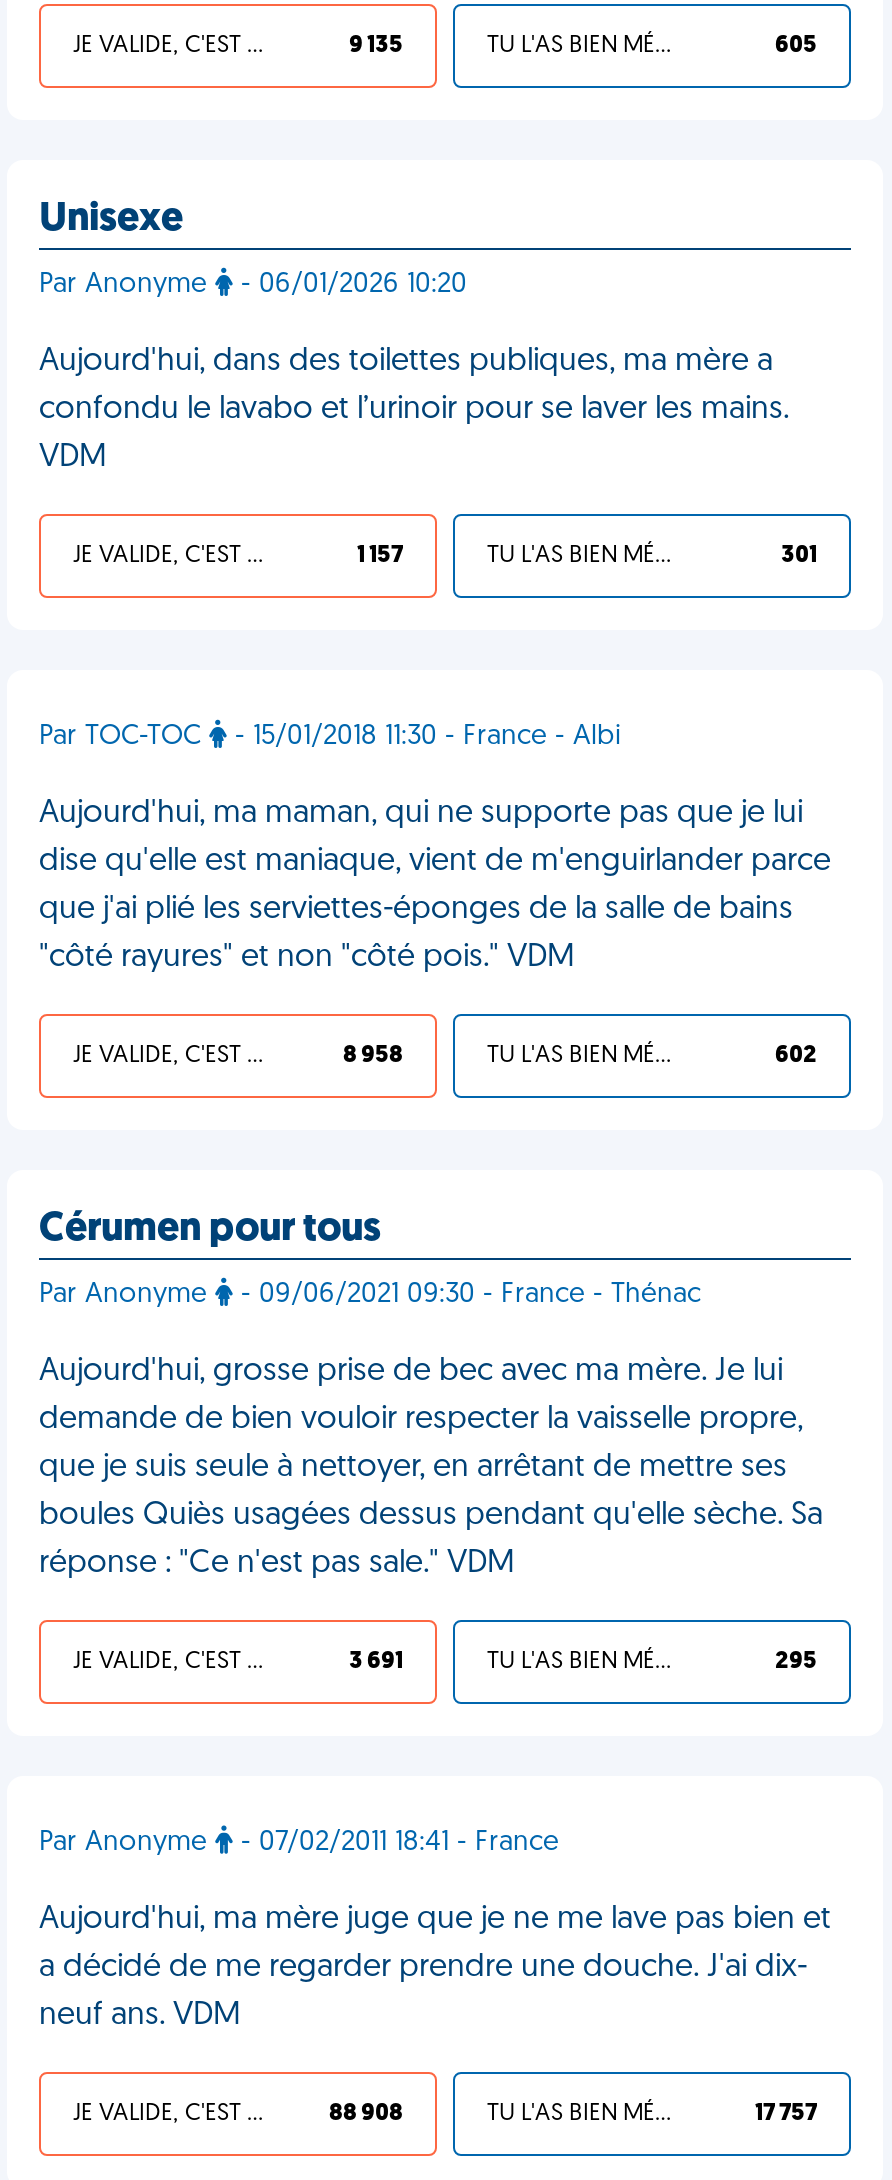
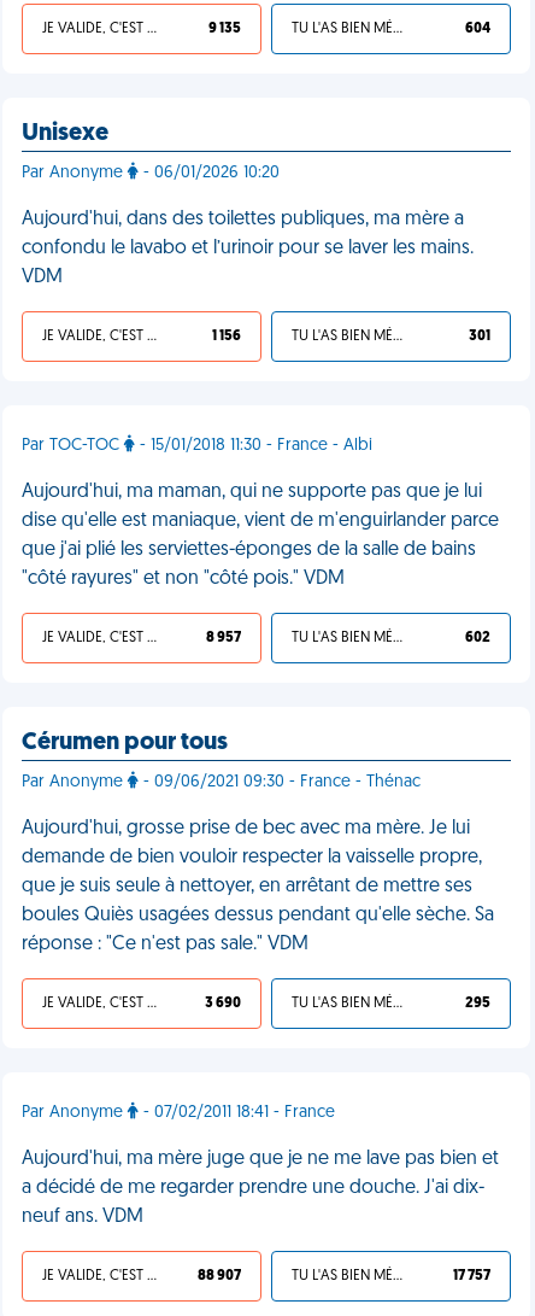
- 605
+ 604

- 1 157
+ 1 156

- 8 958
+ 8 957

- 3 691
+ 3 690

- 88 908
+ 88 907
